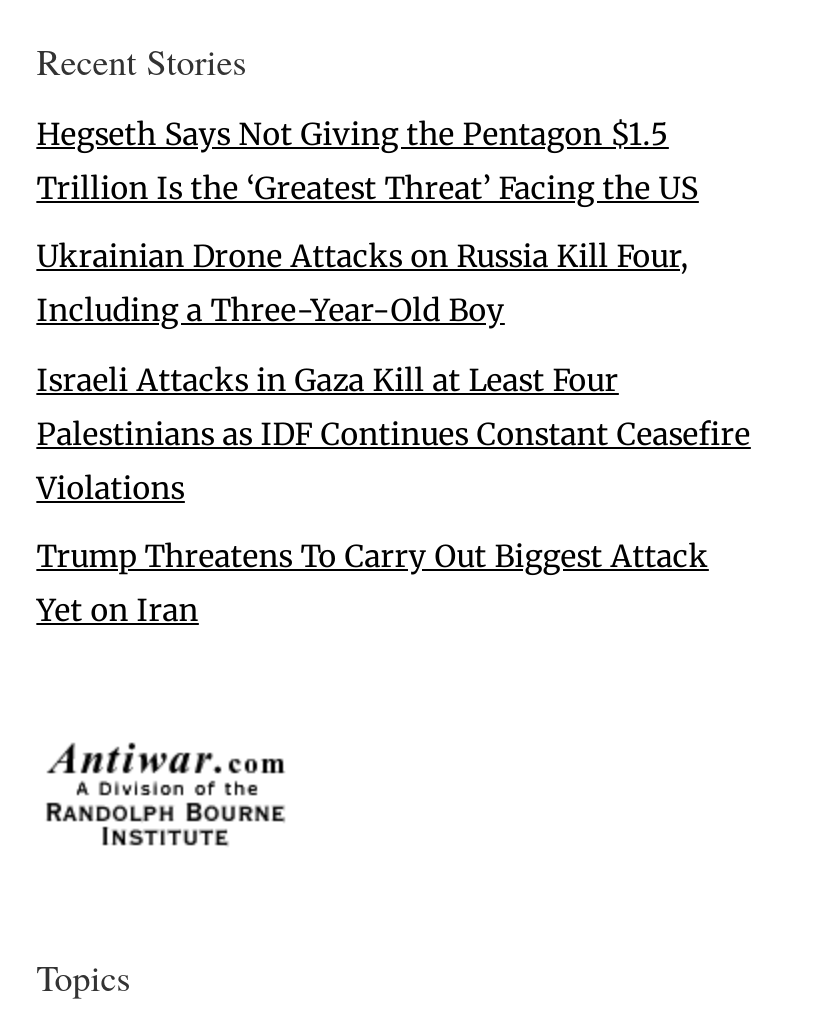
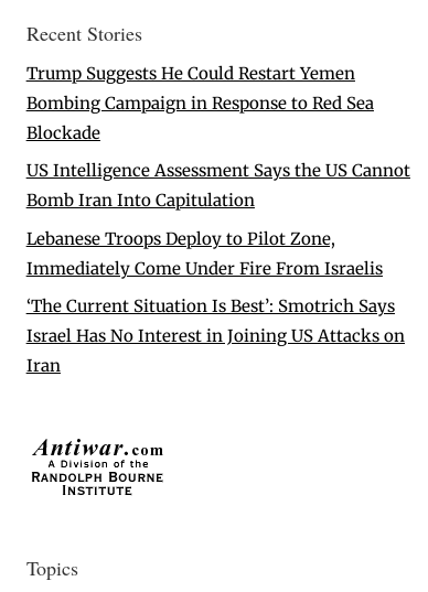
- Hegseth Says Not Giving the Pentagon $1.5
- Trillion Is the ‘Greatest Threat’ Facing the US
+ Trump Suggests He Could Restart Yemen
+ Bombing Campaign in Response to Red Sea
+ Blockade

- Ukrainian Drone Attacks on Russia Kill Four,
- Including a Three-Year-Old Boy
+ US Intelligence Assessment Says the US Cannot
+ Bomb Iran Into Capitulation

- Israeli Attacks in Gaza Kill at Least Four
- Palestinians as IDF Continues Constant Ceasefire
- Violations
+ Lebanese Troops Deploy to Pilot Zone,
+ Immediately Come Under Fire From Israelis

- Trump Threatens To Carry Out Biggest Attack
- Yet on Iran
+ ‘The Current Situation Is Best’: Smotrich Says
+ Israel Has No Interest in Joining US Attacks on
+ Iran
